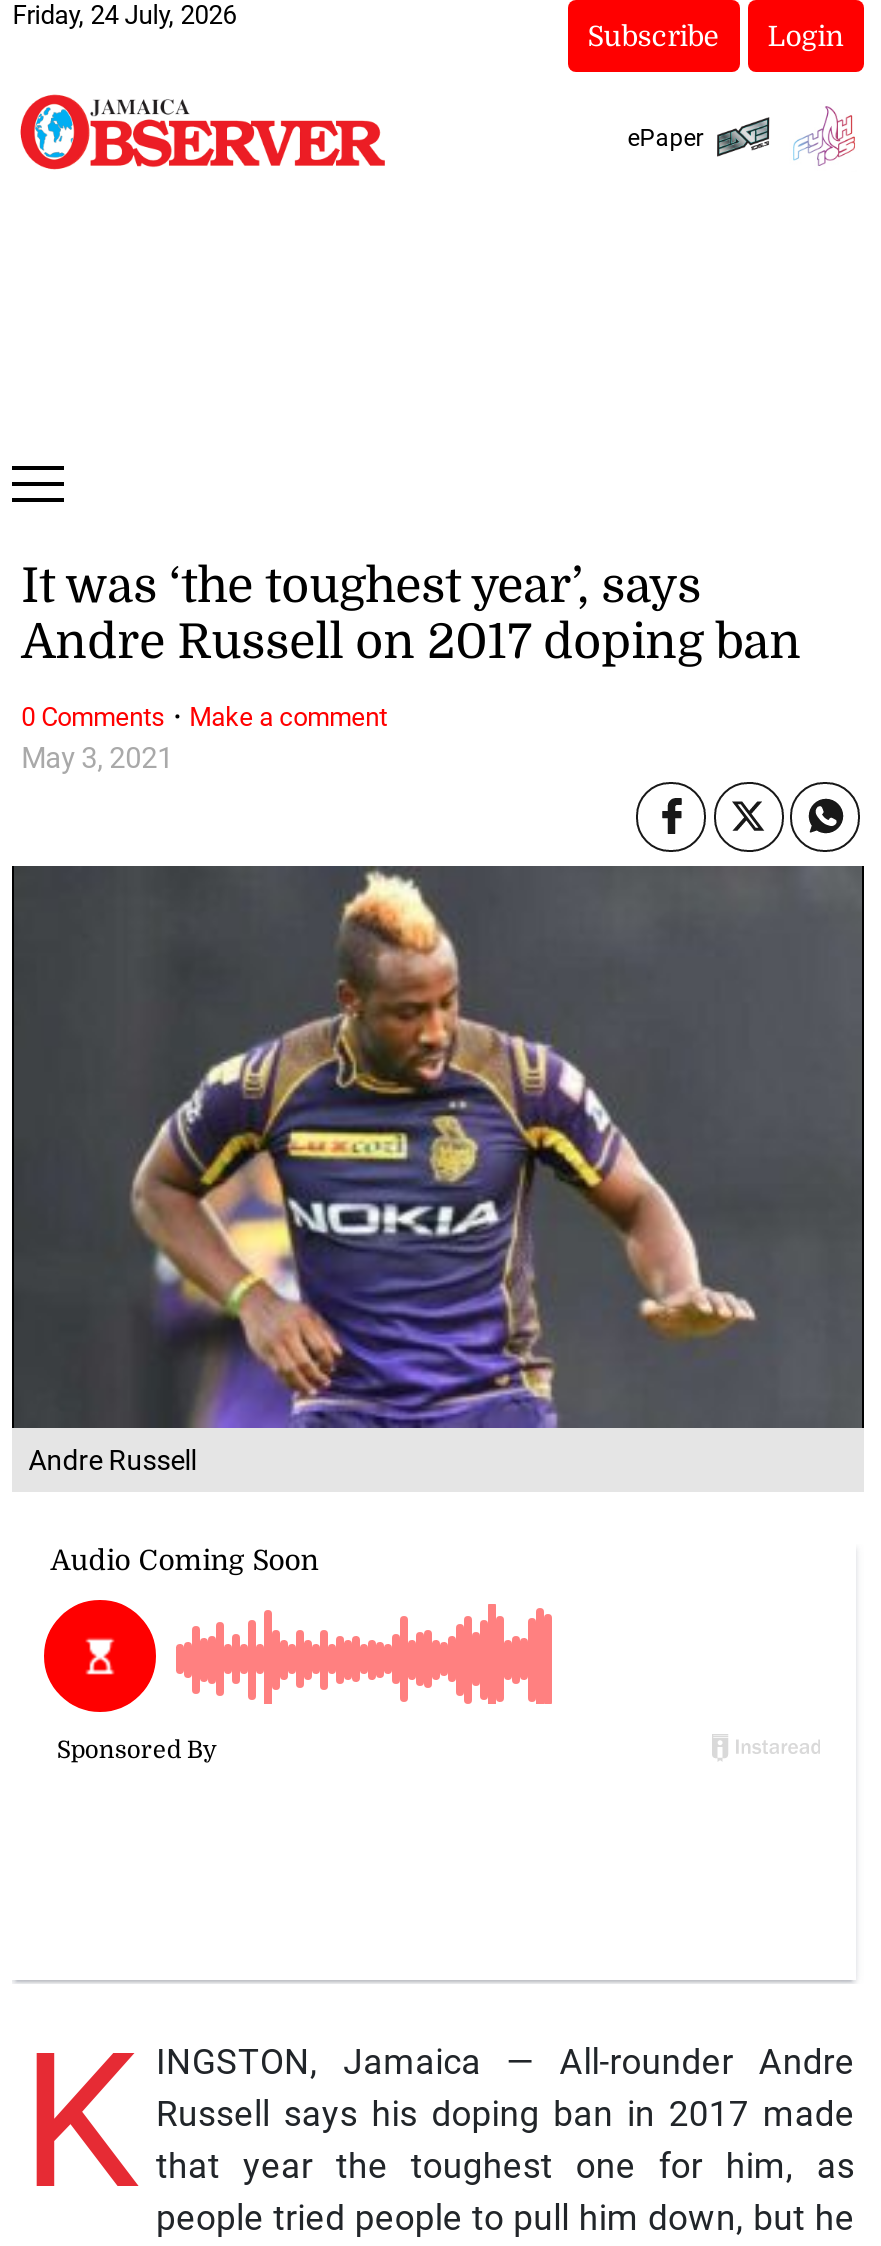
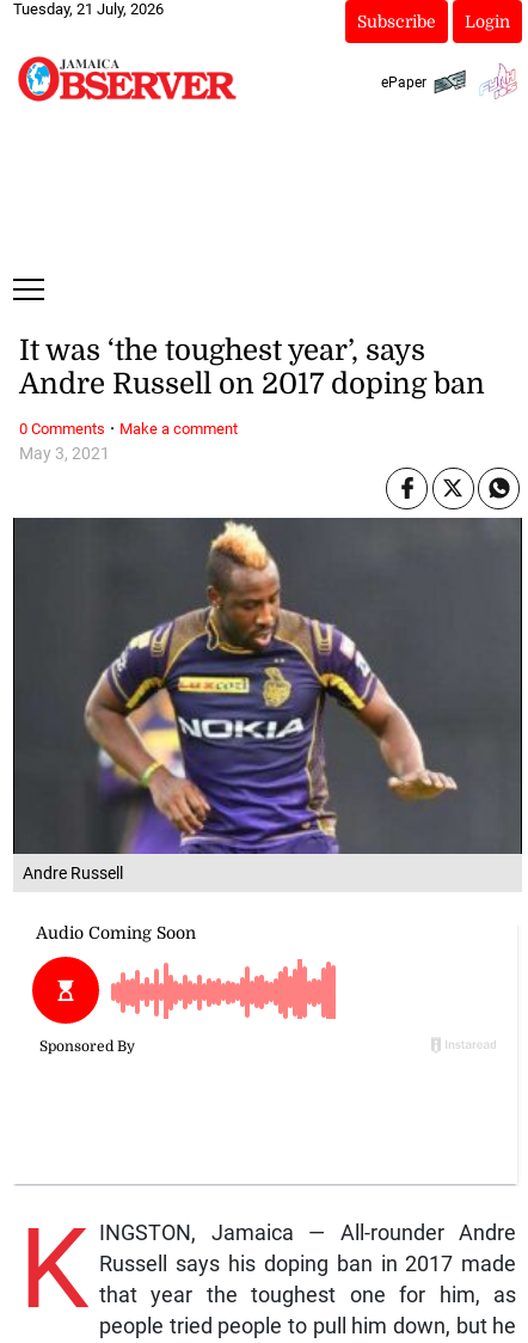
- Friday, 24 July, 2026
+ Tuesday, 21 July, 2026
